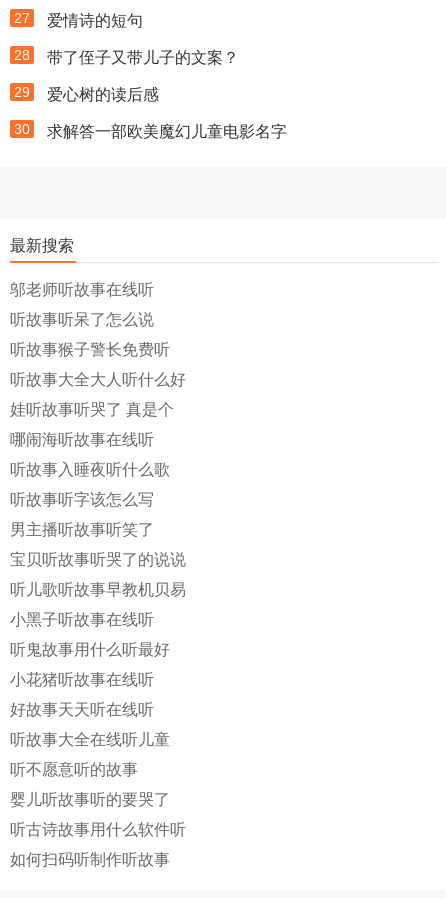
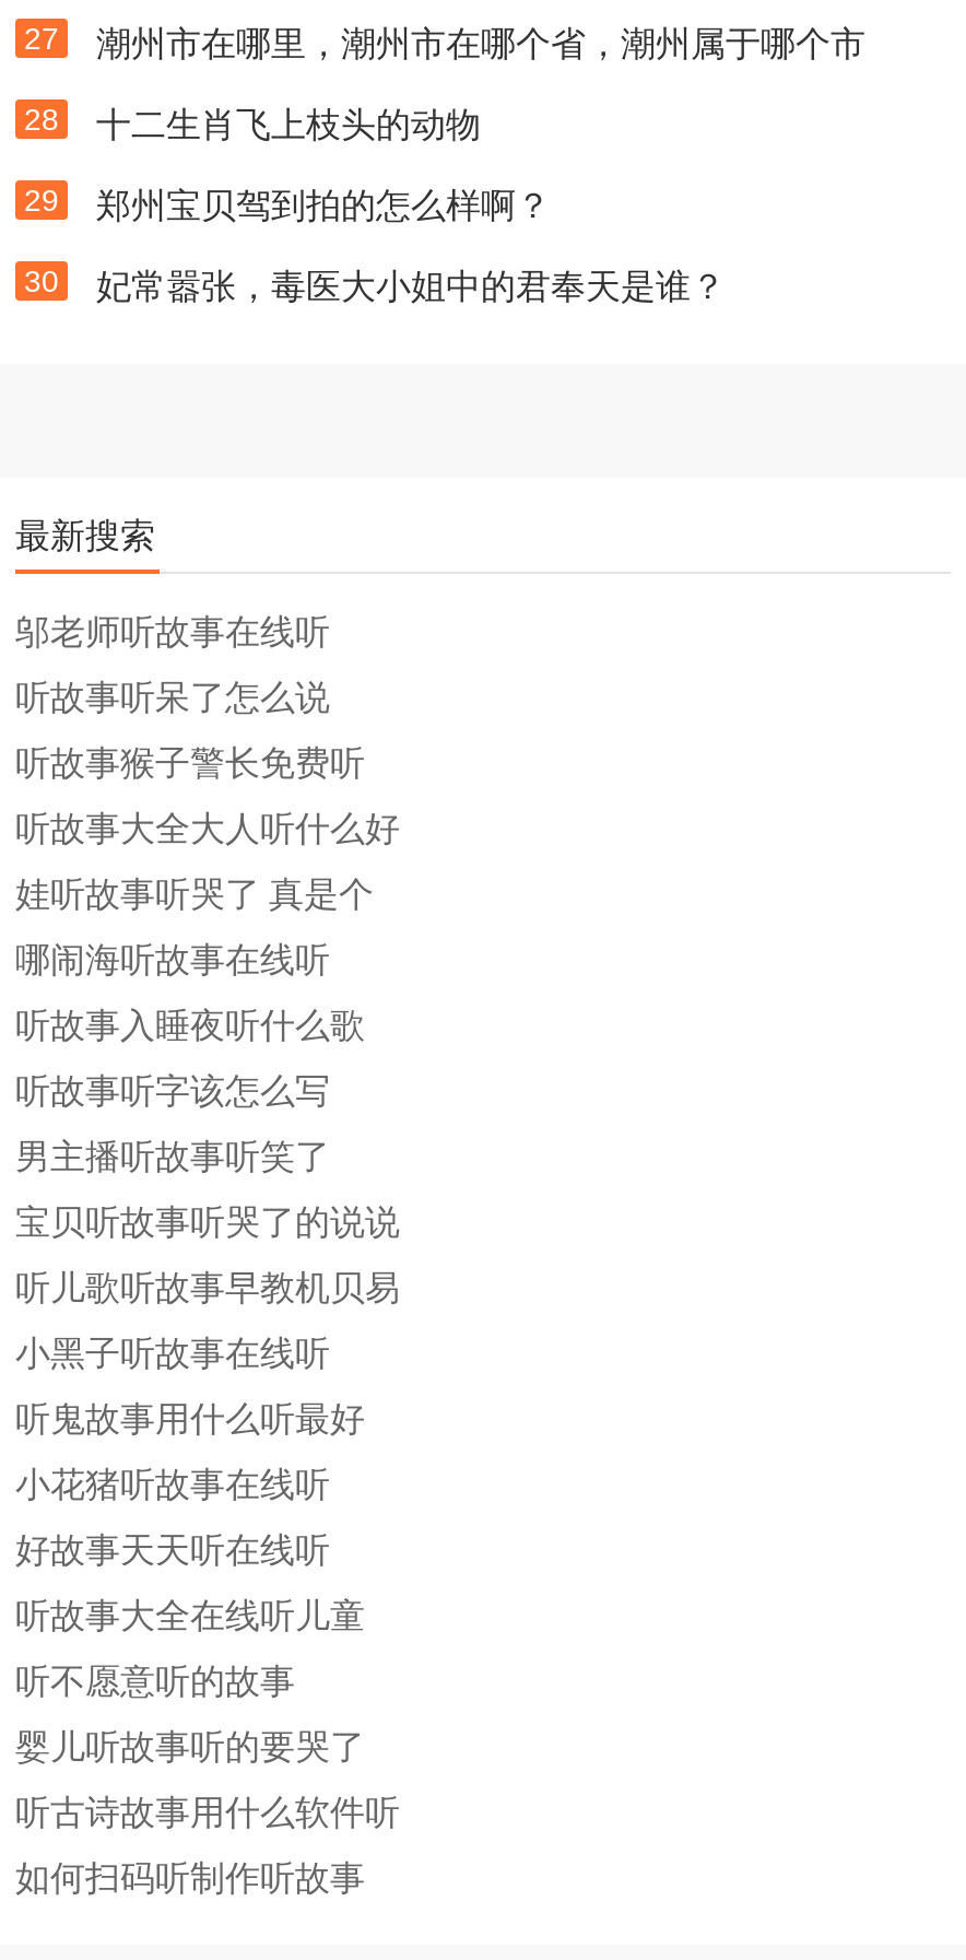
- 爱情诗的短句
+ 潮州市在哪里，潮州市在哪个省，潮州属于哪个市

- 带了侄子又带儿子的文案？
+ 十二生肖飞上枝头的动物

- 爱心树的读后感
+ 郑州宝贝驾到拍的怎么样啊？

- 求解答一部欧美魔幻儿童电影名字
+ 妃常嚣张，毒医大小姐中的君奉天是谁？
